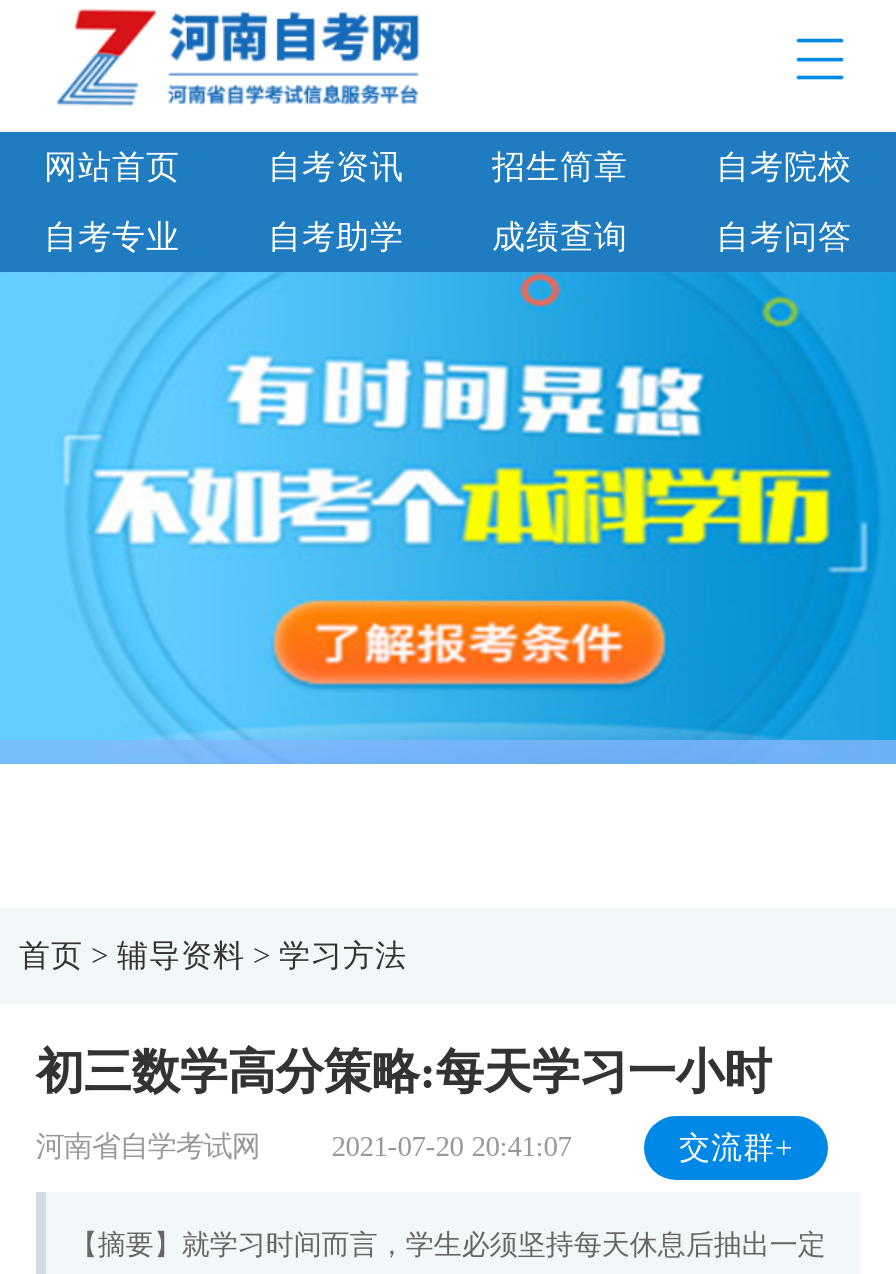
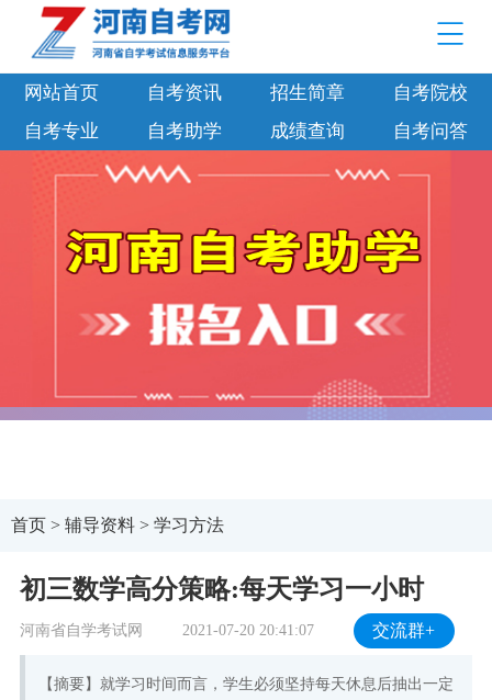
- [image]
+ [image]
